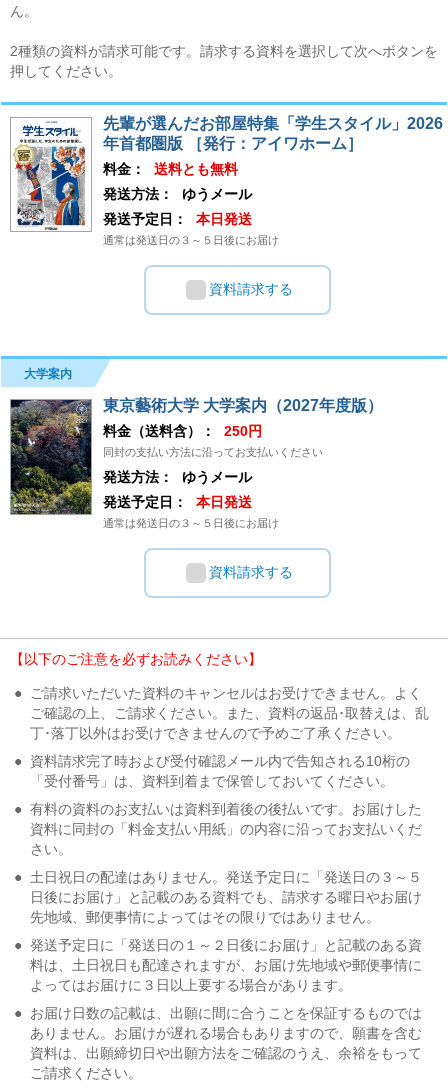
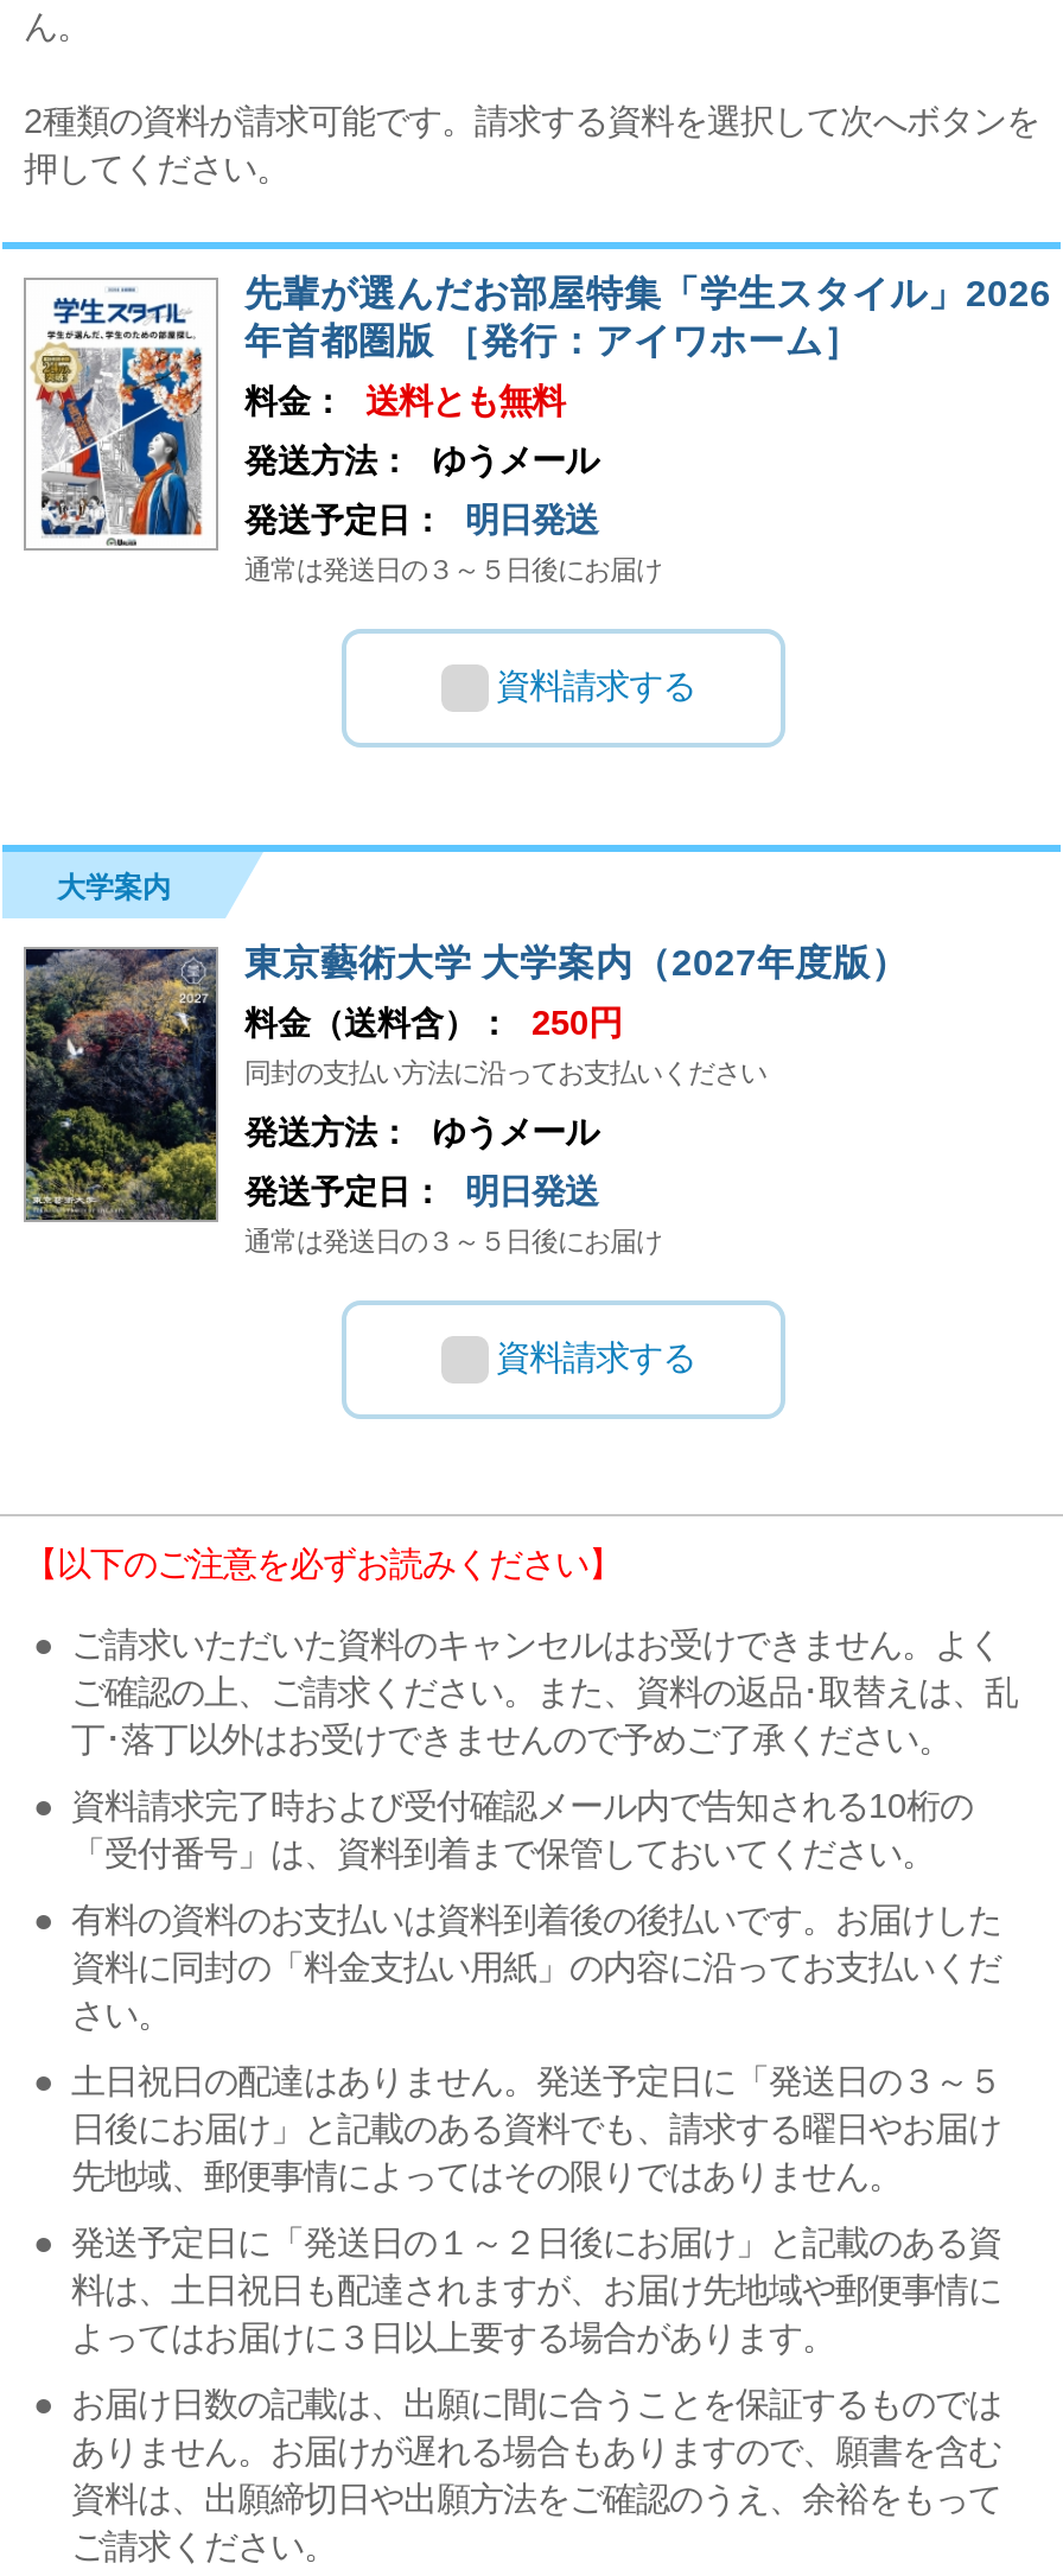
- 発送予定日： 本日発送
+ 発送予定日： 明日発送

- 発送予定日： 本日発送
+ 発送予定日： 明日発送
